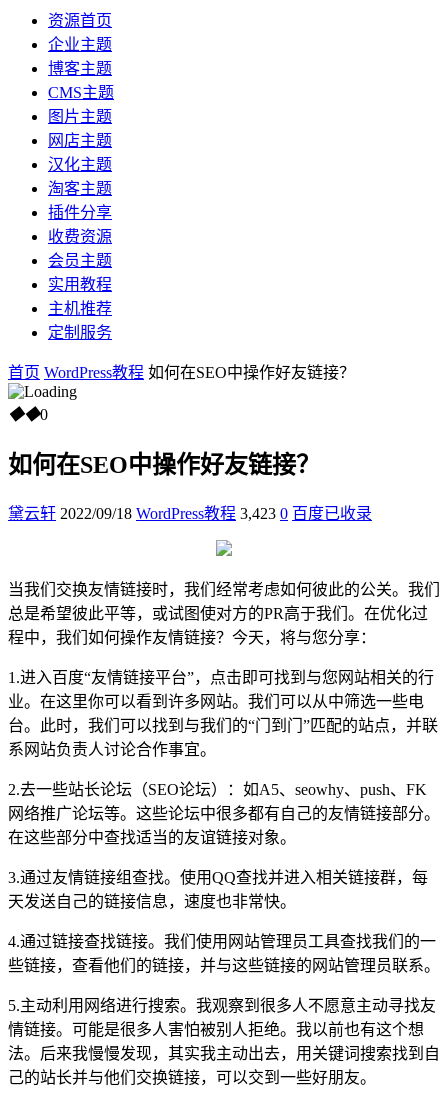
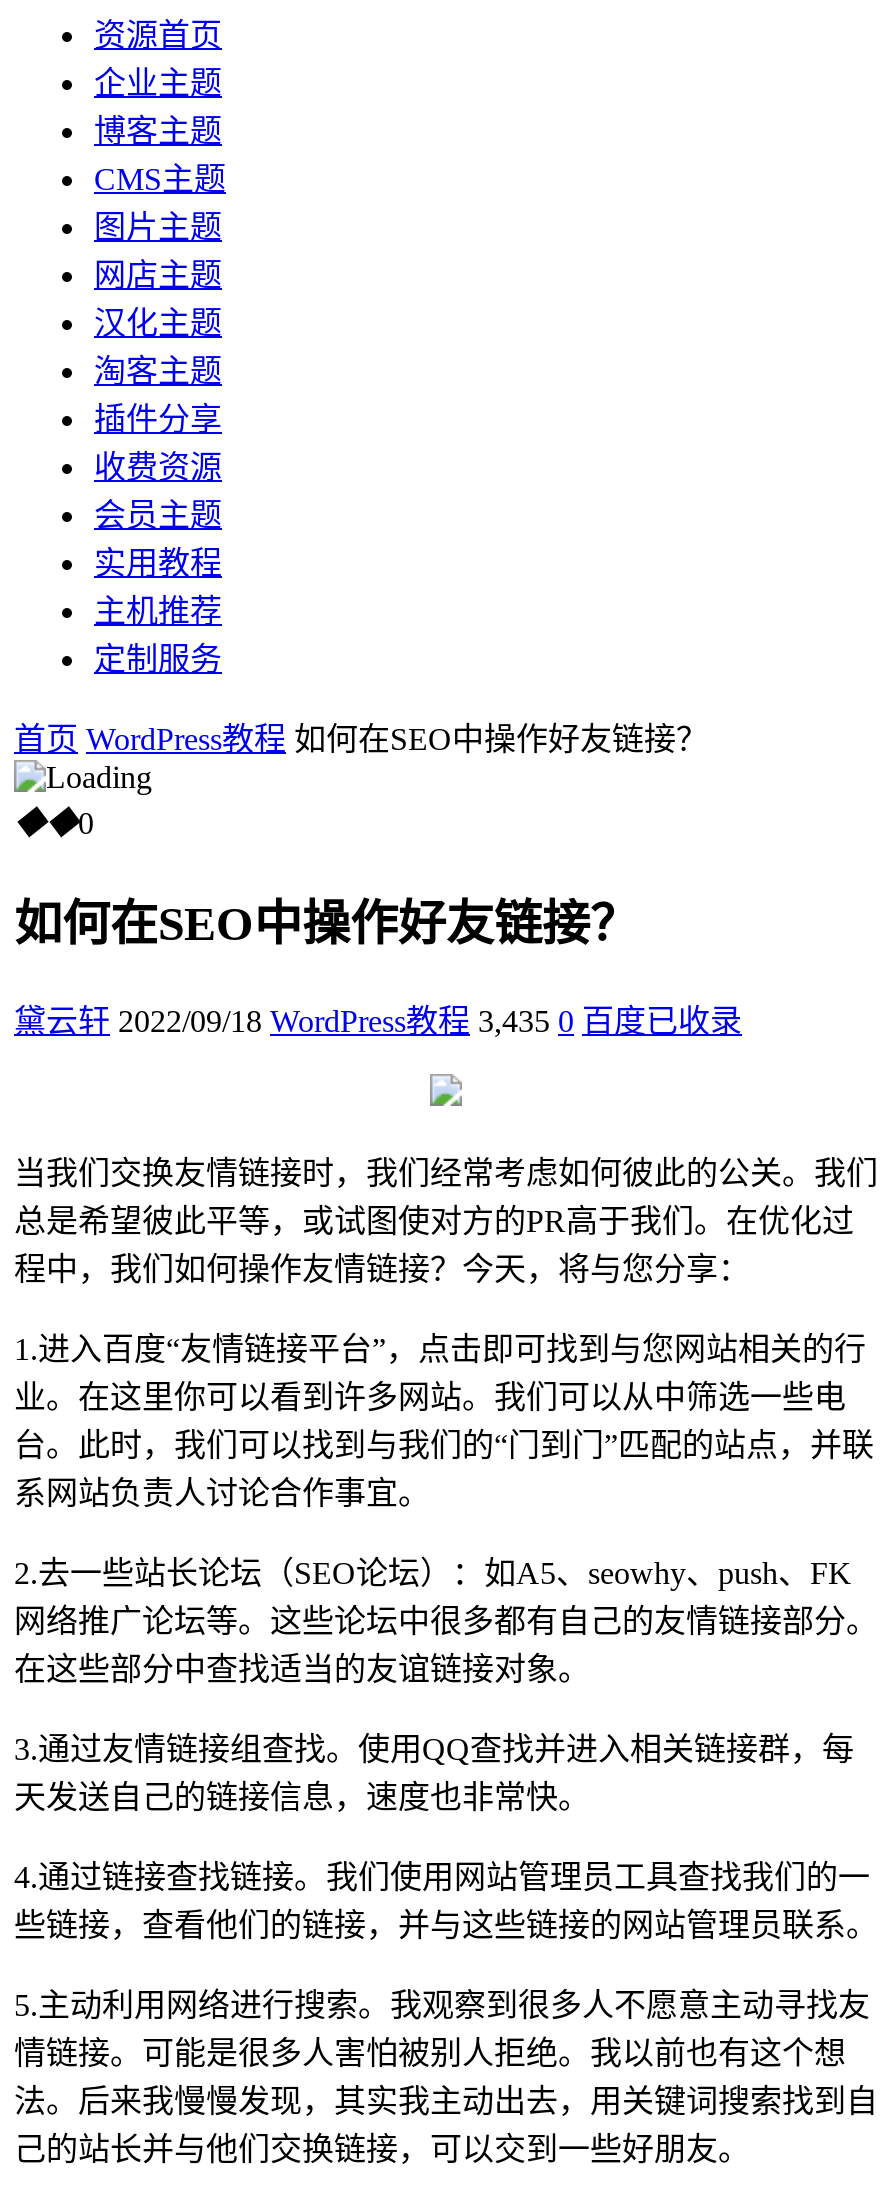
- 黛云轩 2022/09/18 WordPress教程 3,423 0 百度已收录
+ 黛云轩 2022/09/18 WordPress教程 3,435 0 百度已收录
